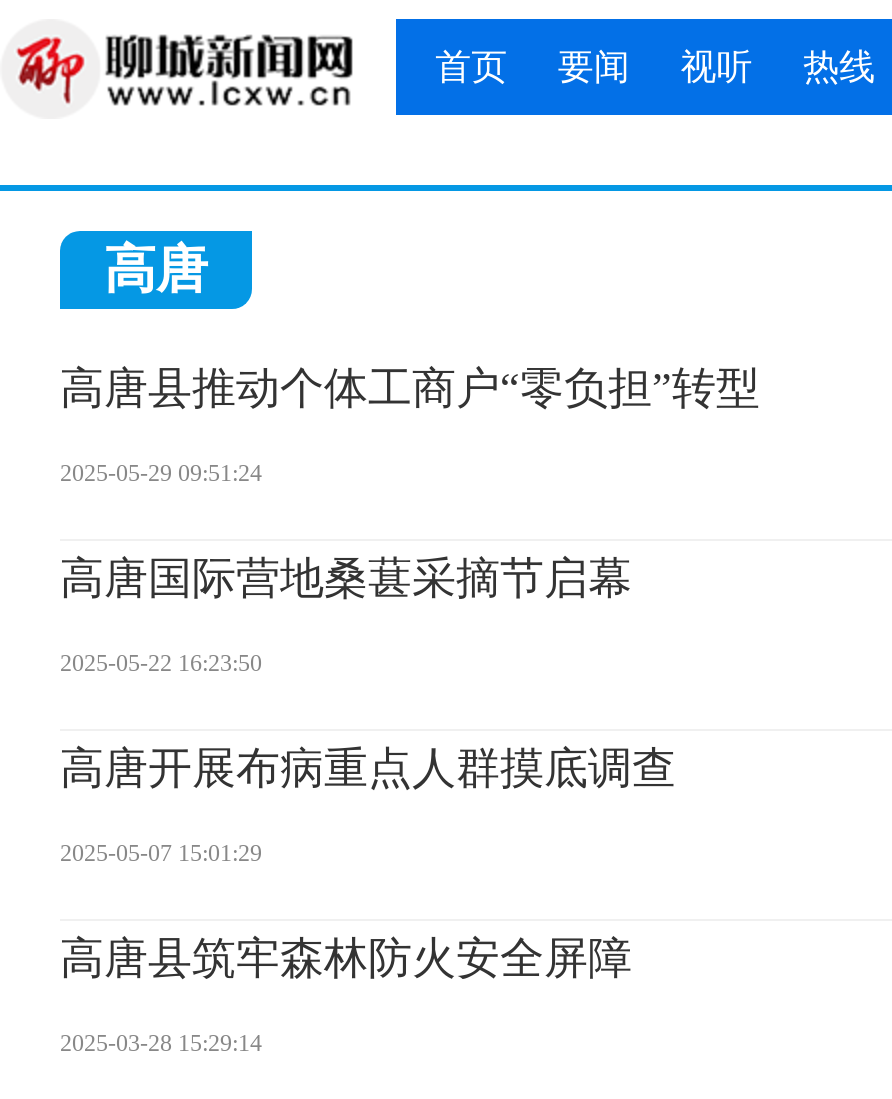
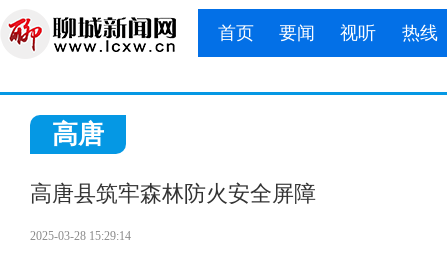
- 高唐县推动个体工商户“零负担”转型
- 2025-05-29 09:51:24
- 高唐国际营地桑葚采摘节启幕
- 2025-05-22 16:23:50
- 高唐开展布病重点人群摸底调查
- 2025-05-07 15:01:29
